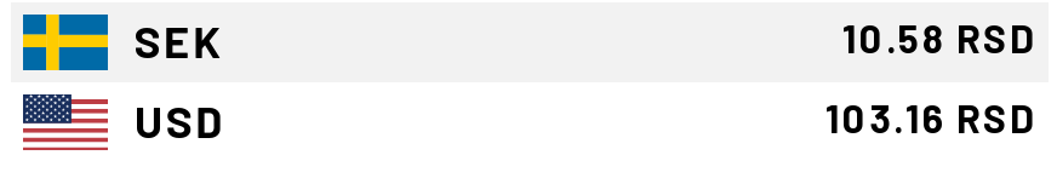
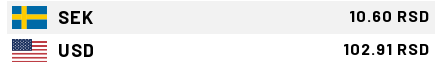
- 10.58 RSD
+ 10.60 RSD

- 103.16 RSD
+ 102.91 RSD
